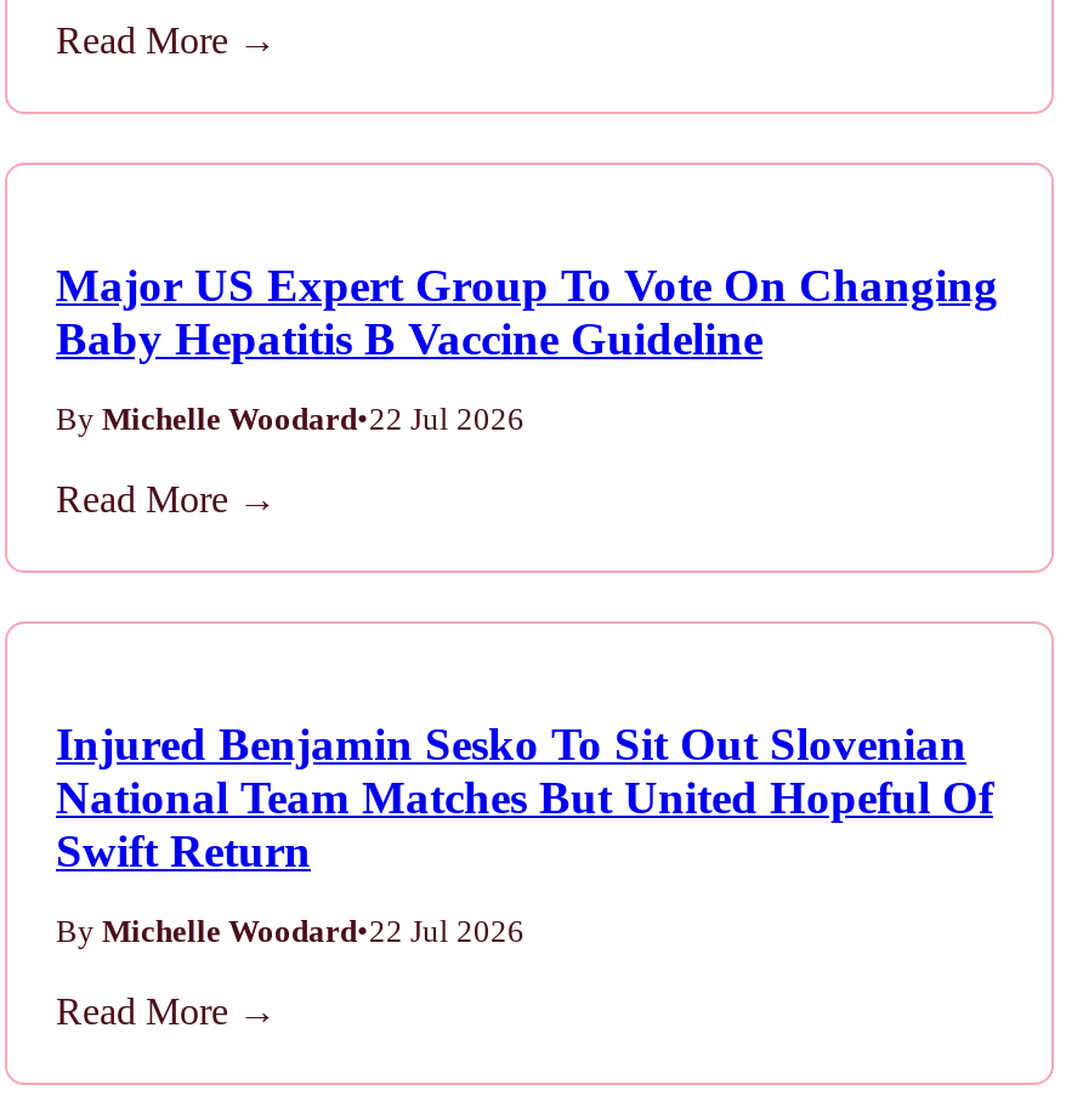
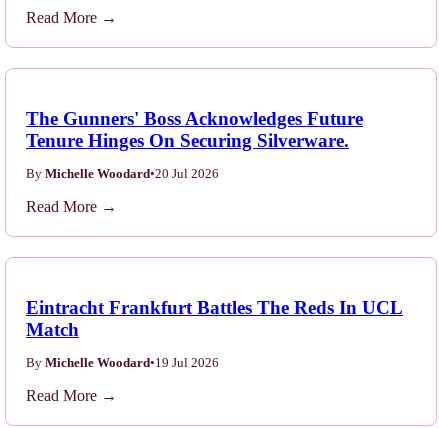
- Major US Expert Group To Vote On Changing
- Baby Hepatitis B Vaccine Guideline
+ The Gunners' Boss Acknowledges Future
+ Tenure Hinges On Securing Silverware.

- By Michelle Woodard•22 Jul 2026
+ By Michelle Woodard•20 Jul 2026

- Injured Benjamin Sesko To Sit Out Slovenian
- National Team Matches But United Hopeful Of
- Swift Return
+ Eintracht Frankfurt Battles The Reds In UCL
+ Match

- By Michelle Woodard•22 Jul 2026
+ By Michelle Woodard•19 Jul 2026
